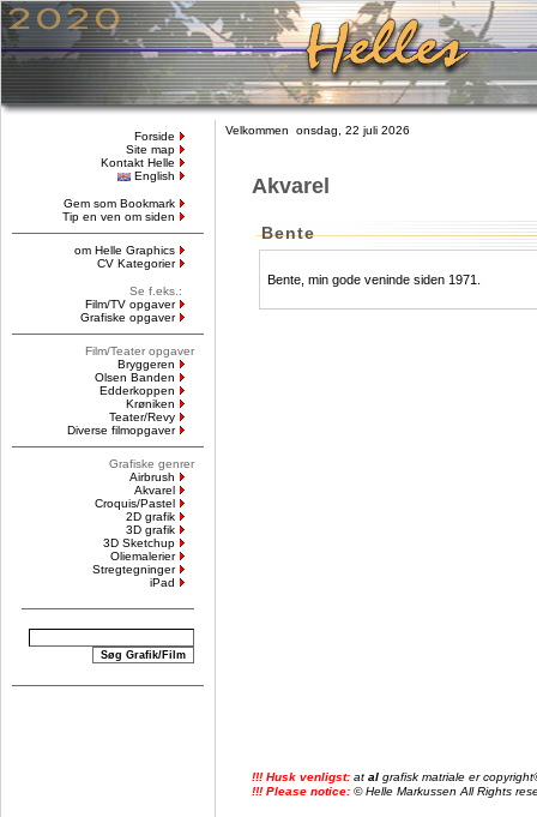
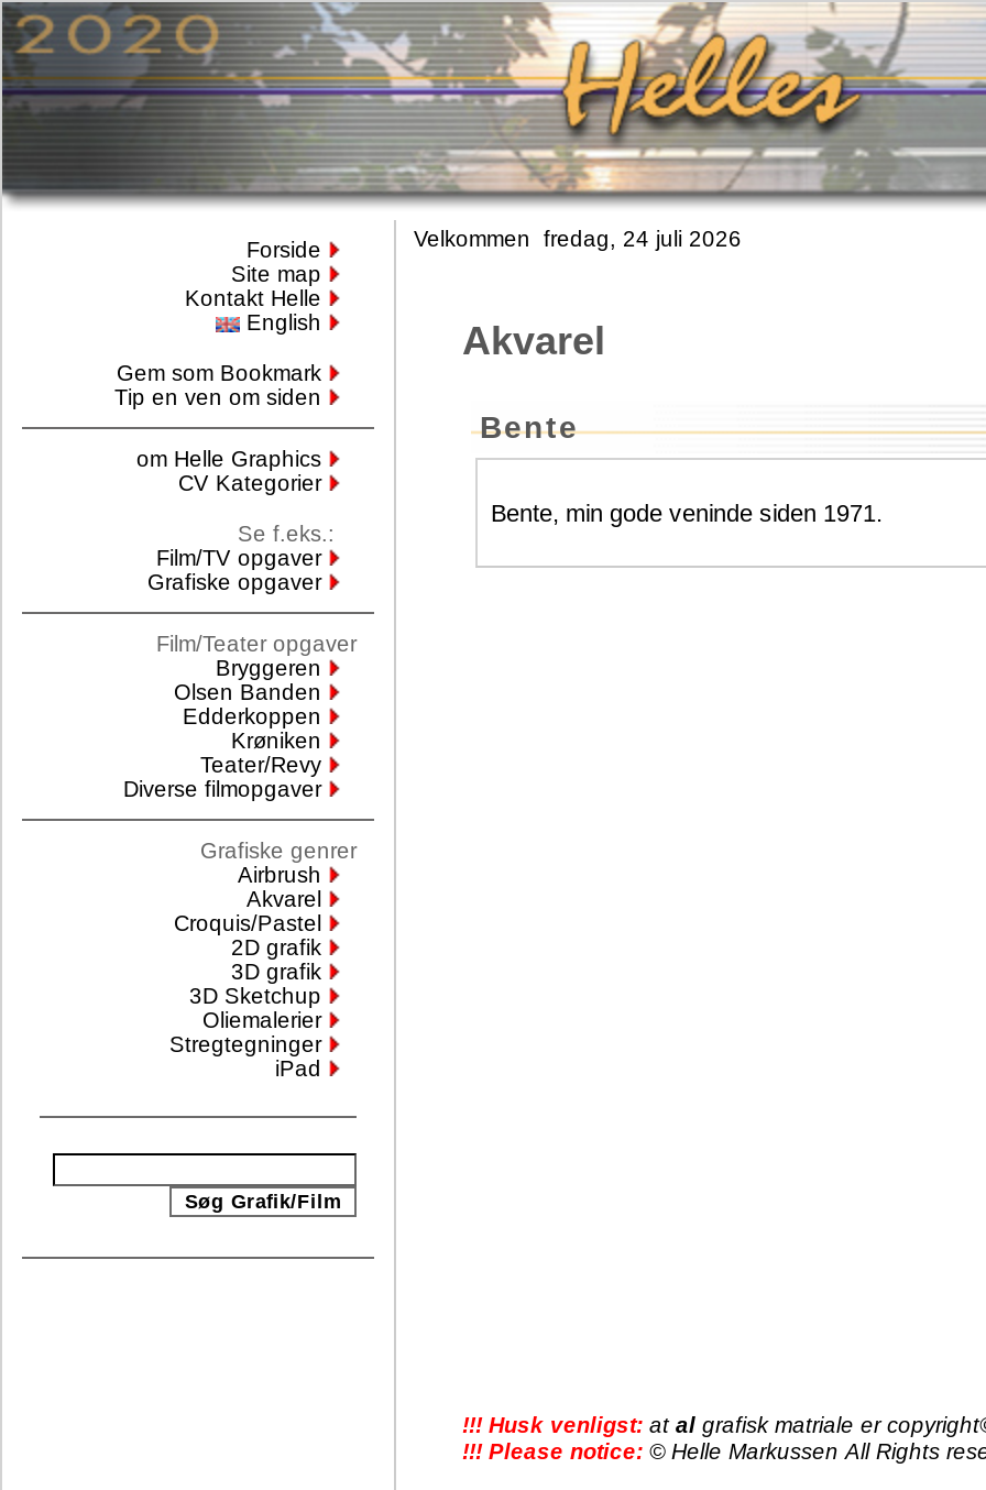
- Velkommen onsdag, 22 juli 2026
+ Velkommen fredag, 24 juli 2026
